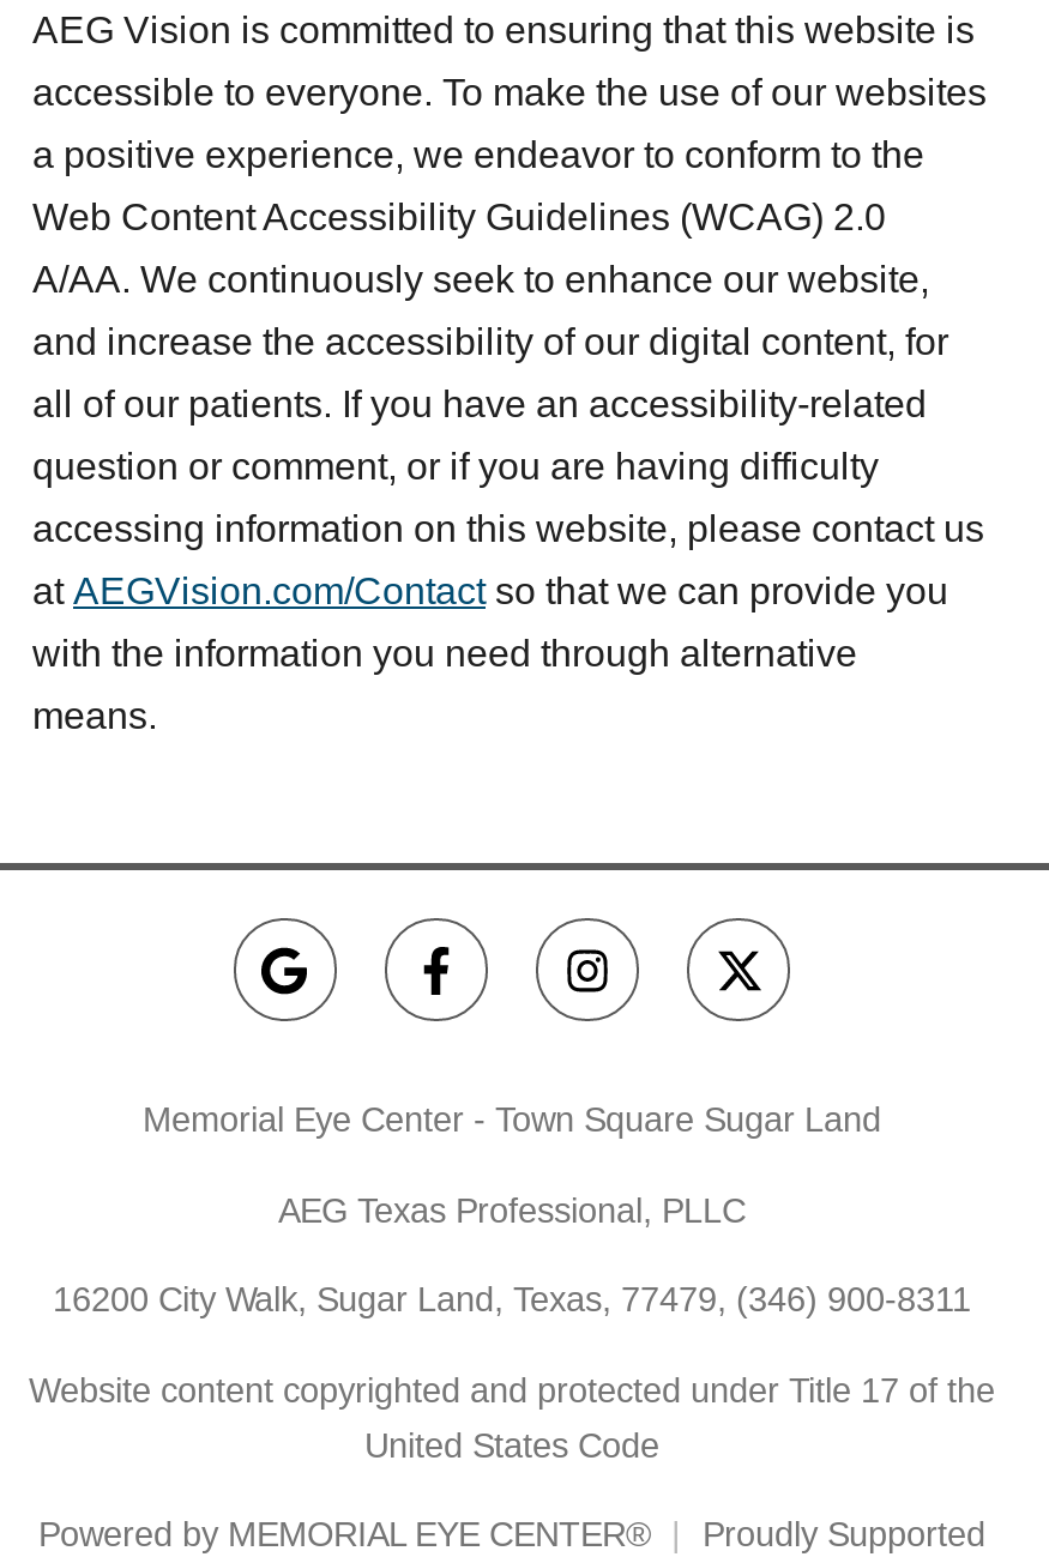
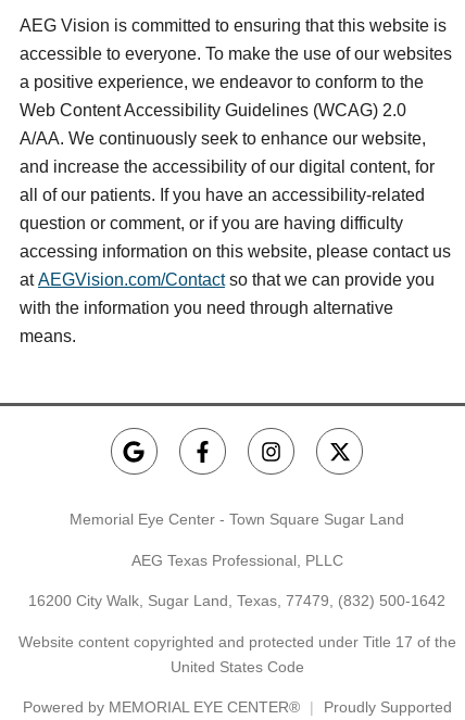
- 16200 City Walk, Sugar Land, Texas, 77479, (346) 900-8311
+ 16200 City Walk, Sugar Land, Texas, 77479, (832) 500-1642
